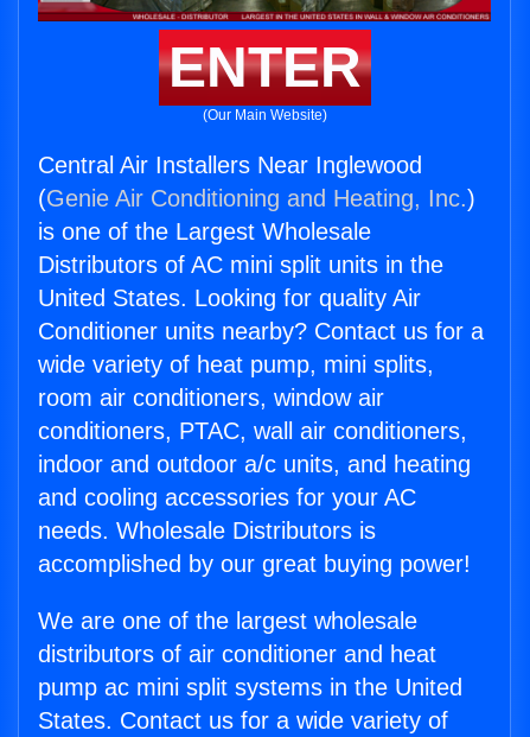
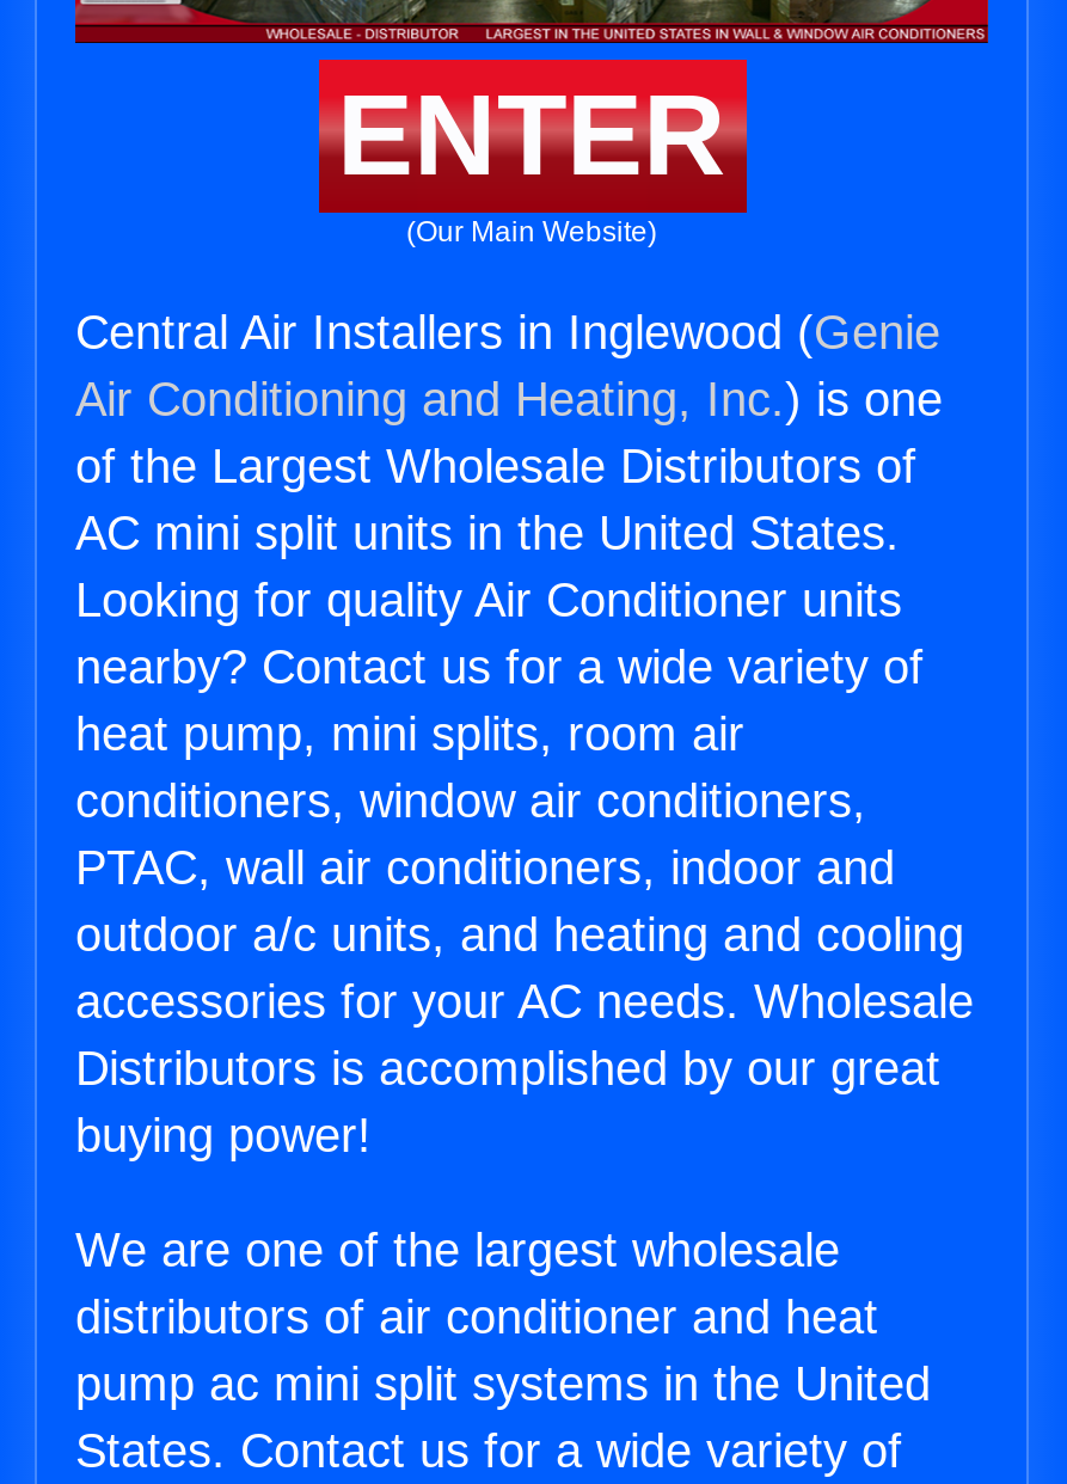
- Central Air Installers Near Inglewood
- (Genie Air Conditioning and Heating, Inc.)
- is one of the Largest Wholesale
- Distributors of AC mini split units in the
- United States. Looking for quality Air
- Conditioner units nearby? Contact us for a
- wide variety of heat pump, mini splits,
- room air conditioners, window air
- conditioners, PTAC, wall air conditioners,
- indoor and outdoor a/c units, and heating
- and cooling accessories for your AC
- needs. Wholesale Distributors is
- accomplished by our great buying power!
+ Central Air Installers in Inglewood (Genie
+ Air Conditioning and Heating, Inc.) is one
+ of the Largest Wholesale Distributors of
+ AC mini split units in the United States.
+ Looking for quality Air Conditioner units
+ nearby? Contact us for a wide variety of
+ heat pump, mini splits, room air
+ conditioners, window air conditioners,
+ PTAC, wall air conditioners, indoor and
+ outdoor a/c units, and heating and cooling
+ accessories for your AC needs. Wholesale
+ Distributors is accomplished by our great
+ buying power!
